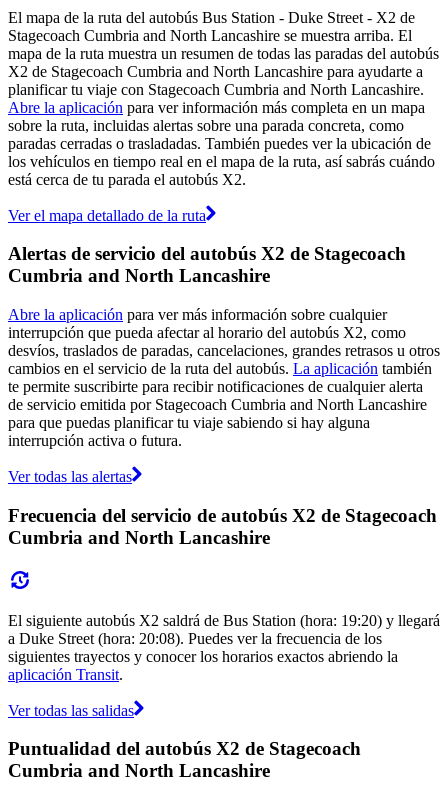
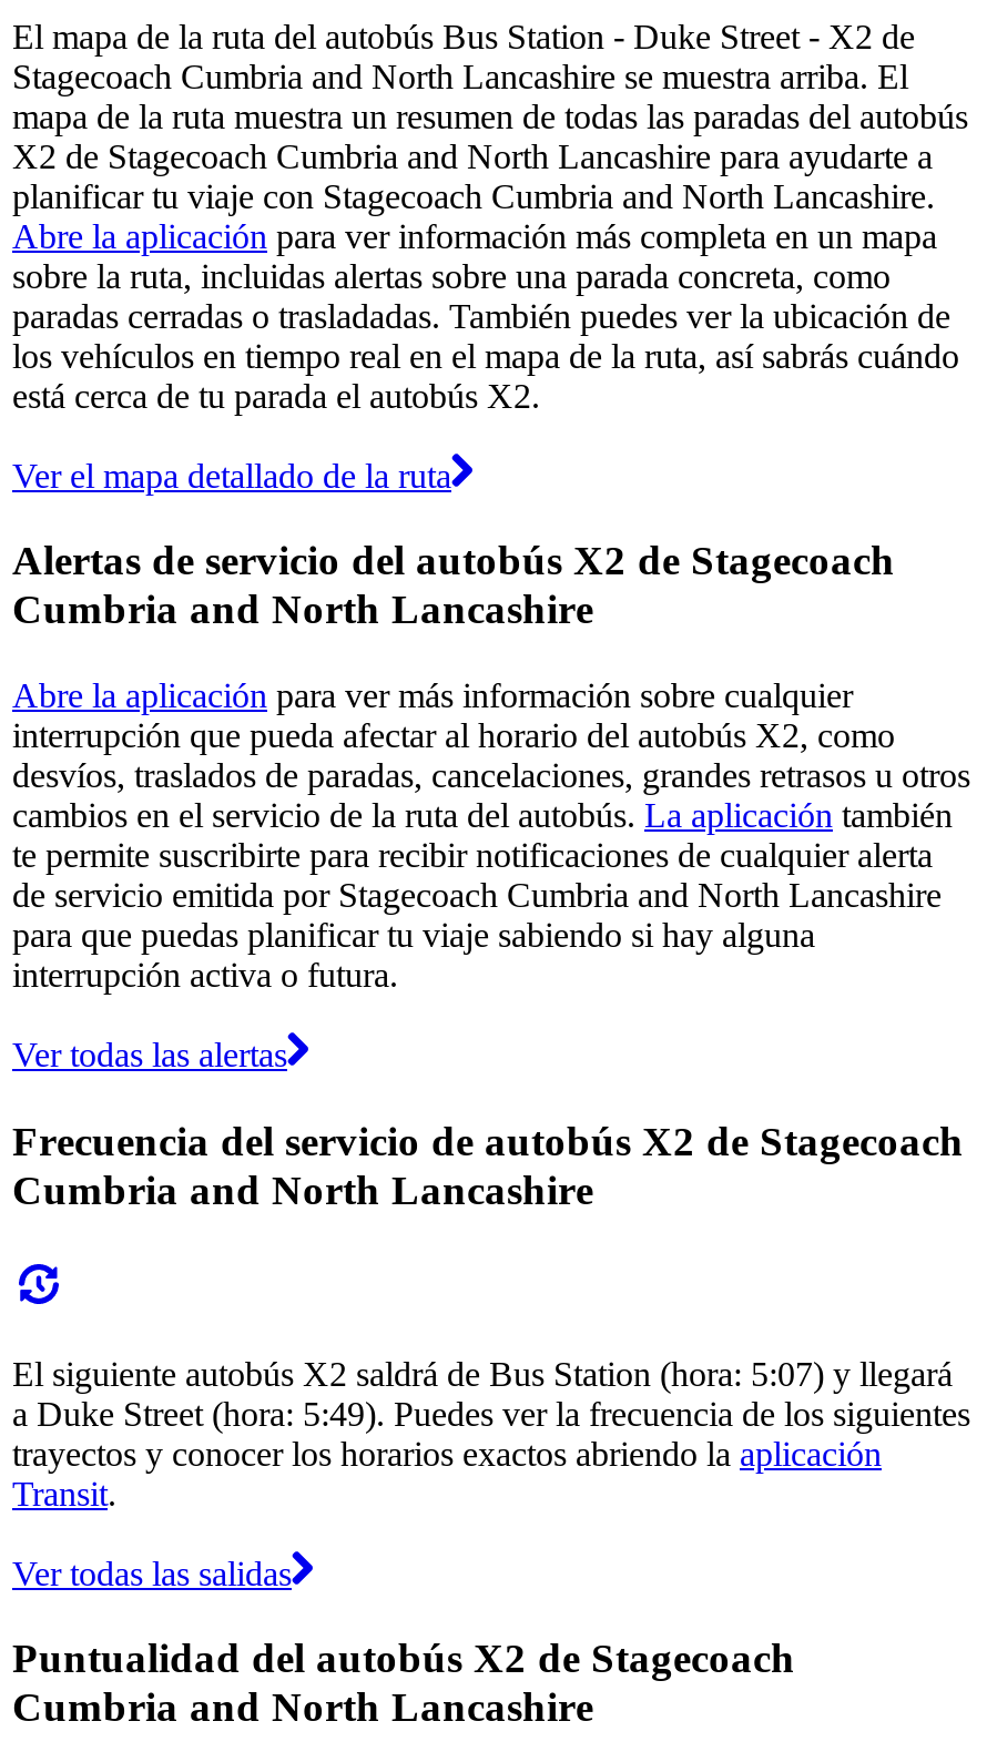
- El siguiente autobús X2 saldrá de Bus Station (hora: 19:20) y llegará
- a Duke Street (hora: 20:08). Puedes ver la frecuencia de los
- siguientes trayectos y conocer los horarios exactos abriendo la
- aplicación Transit.
+ El siguiente autobús X2 saldrá de Bus Station (hora: 5:07) y llegará
+ a Duke Street (hora: 5:49). Puedes ver la frecuencia de los siguientes
+ trayectos y conocer los horarios exactos abriendo la aplicación
+ Transit.
